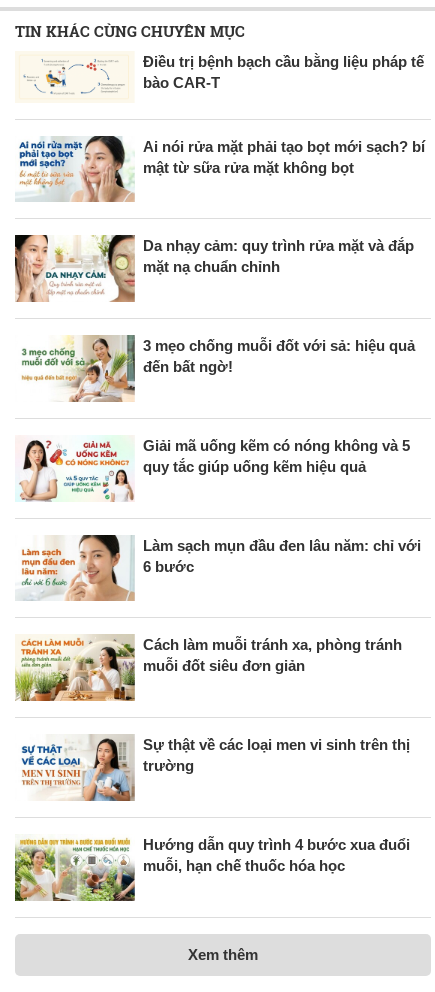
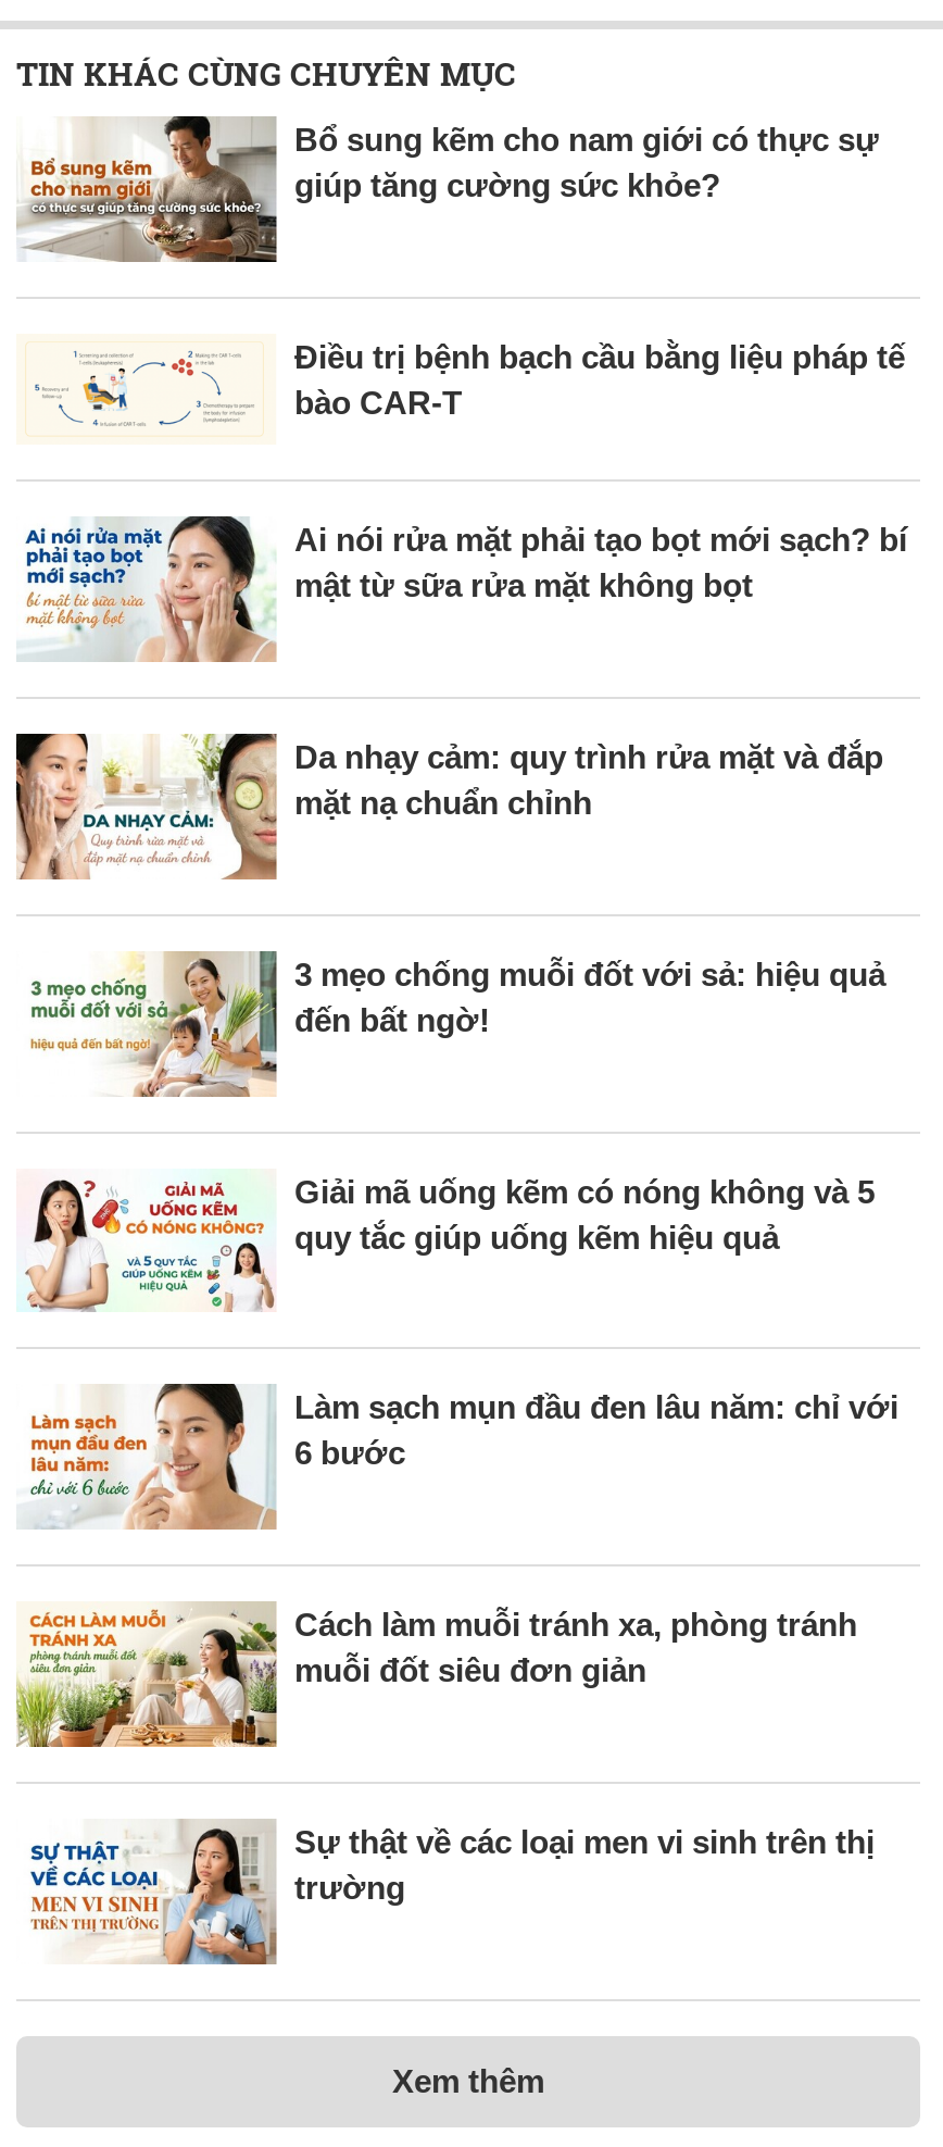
+ [image]
+ Bổ sung kẽm cho nam giới có thực sự
+ giúp tăng cường sức khỏe?

moved down: [image] | Điều trị bệnh bạch cầu bằng liệu pháp tế | bào CAR-T | ... | Sự thật về các loại men vi sinh trên thị | trường

- [image]
- Hướng dẫn quy trình 4 bước xua đuổi
- muỗi, hạn chế thuốc hóa học
